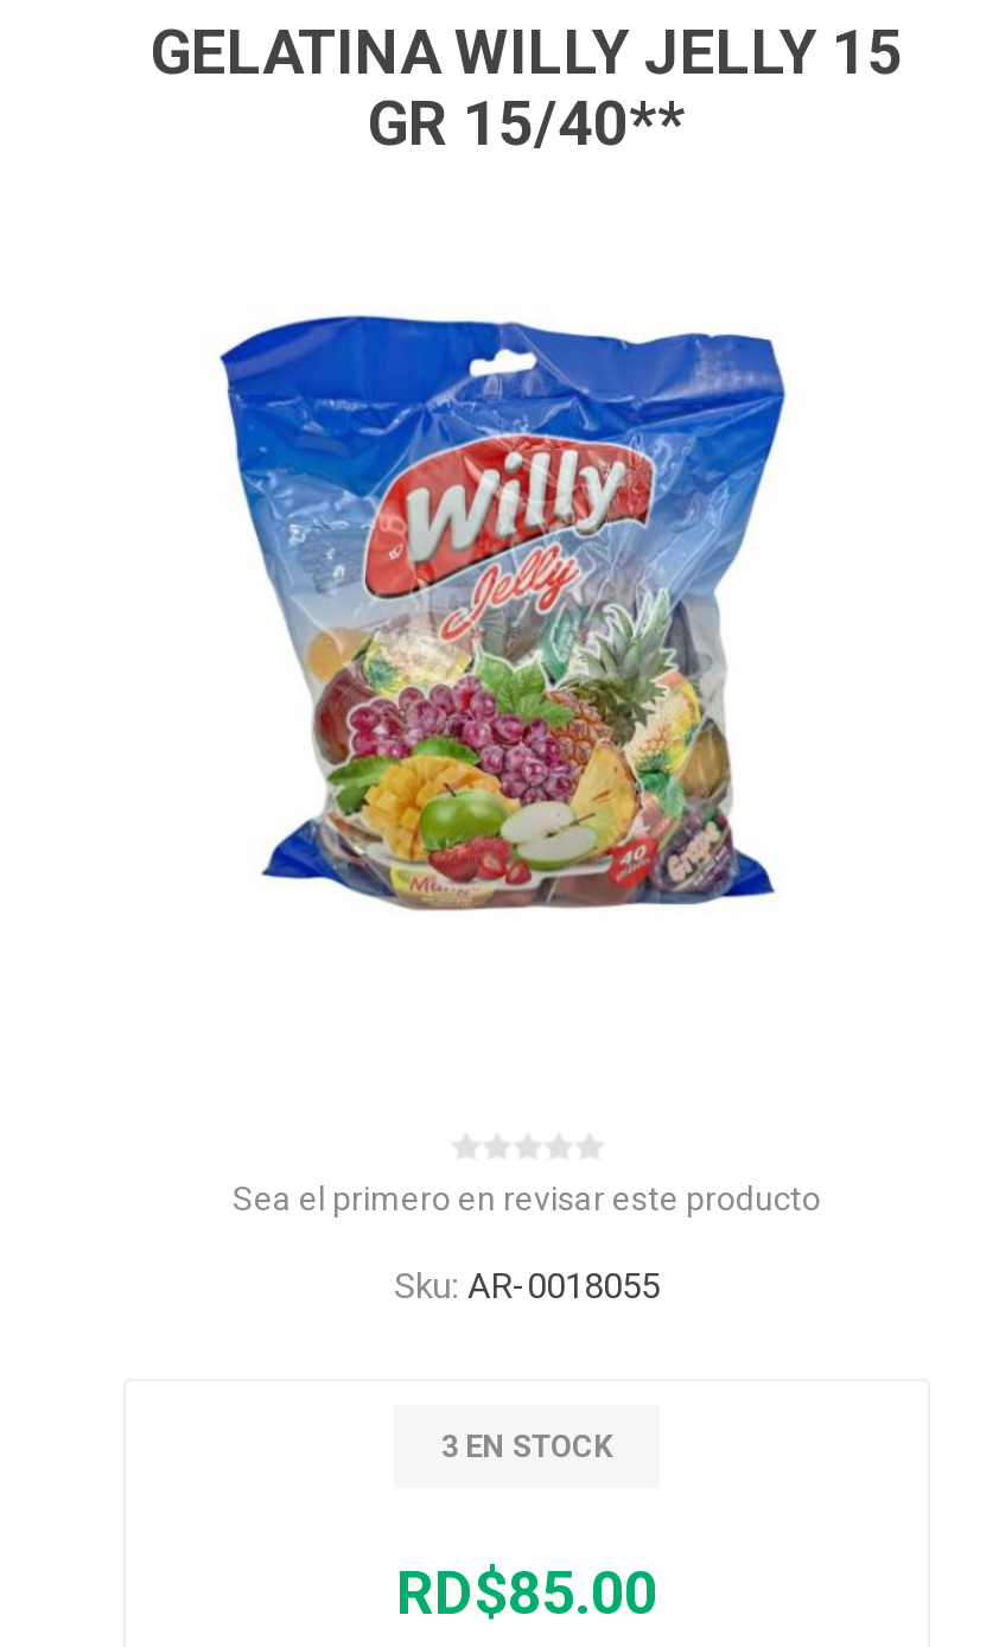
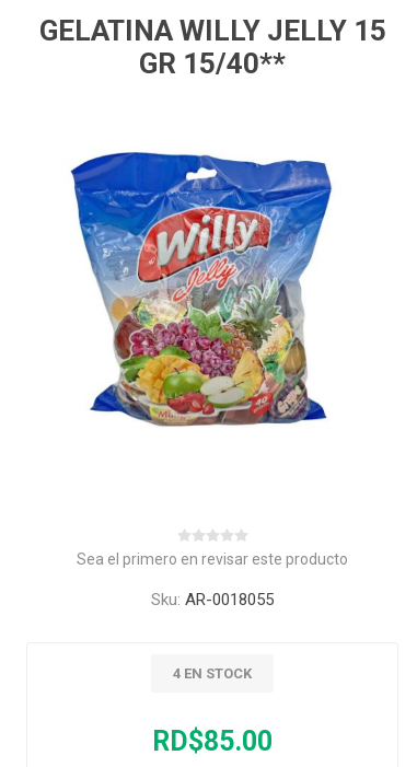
- 3 EN STOCK
+ 4 EN STOCK
